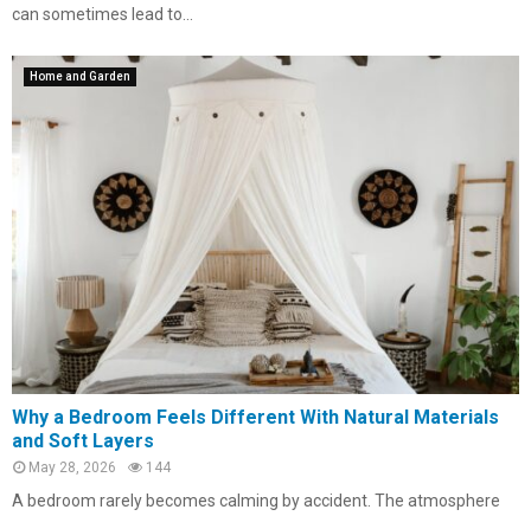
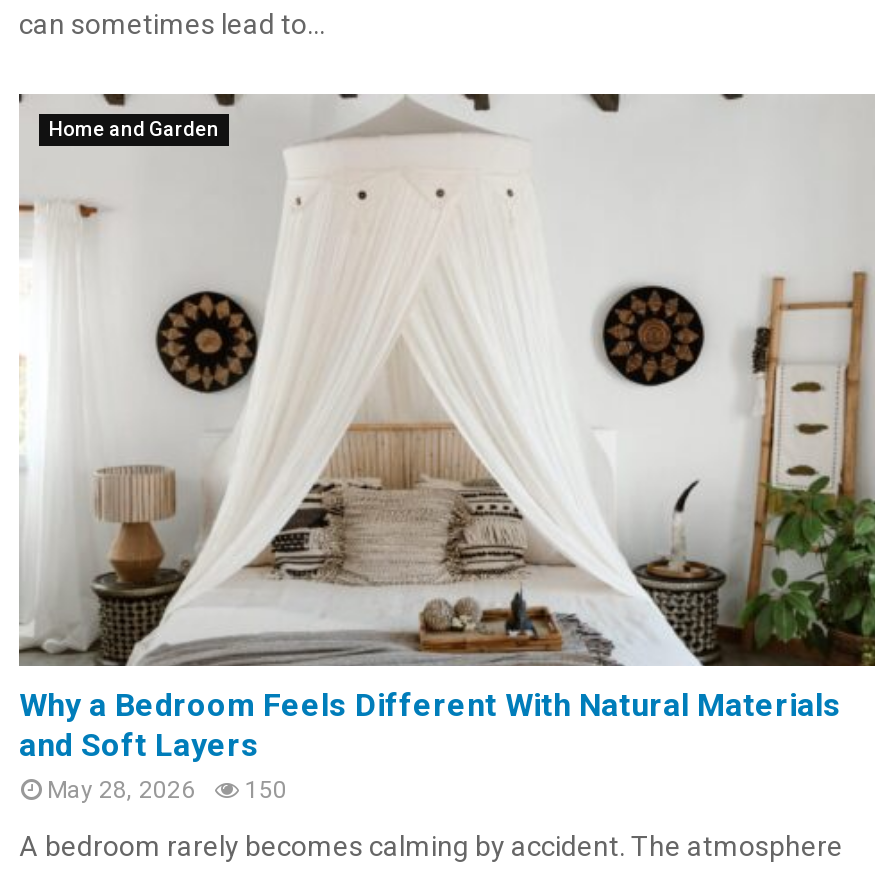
- May 28, 2026 144
+ May 28, 2026 150
